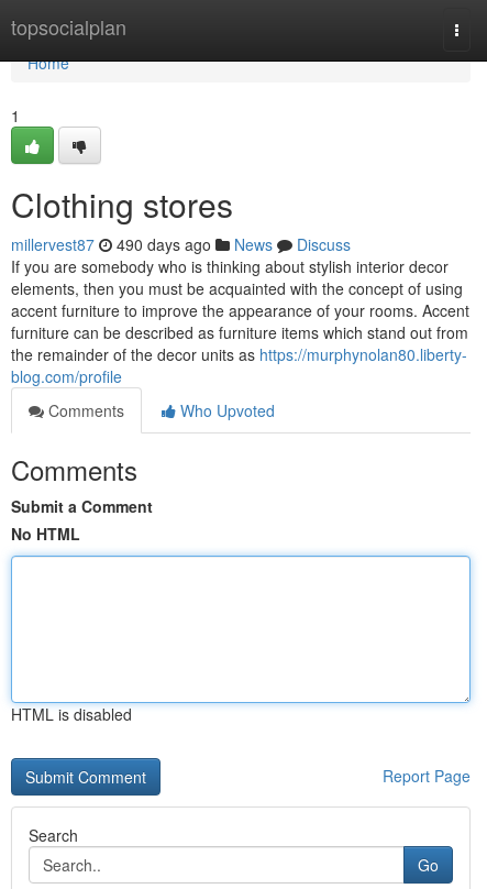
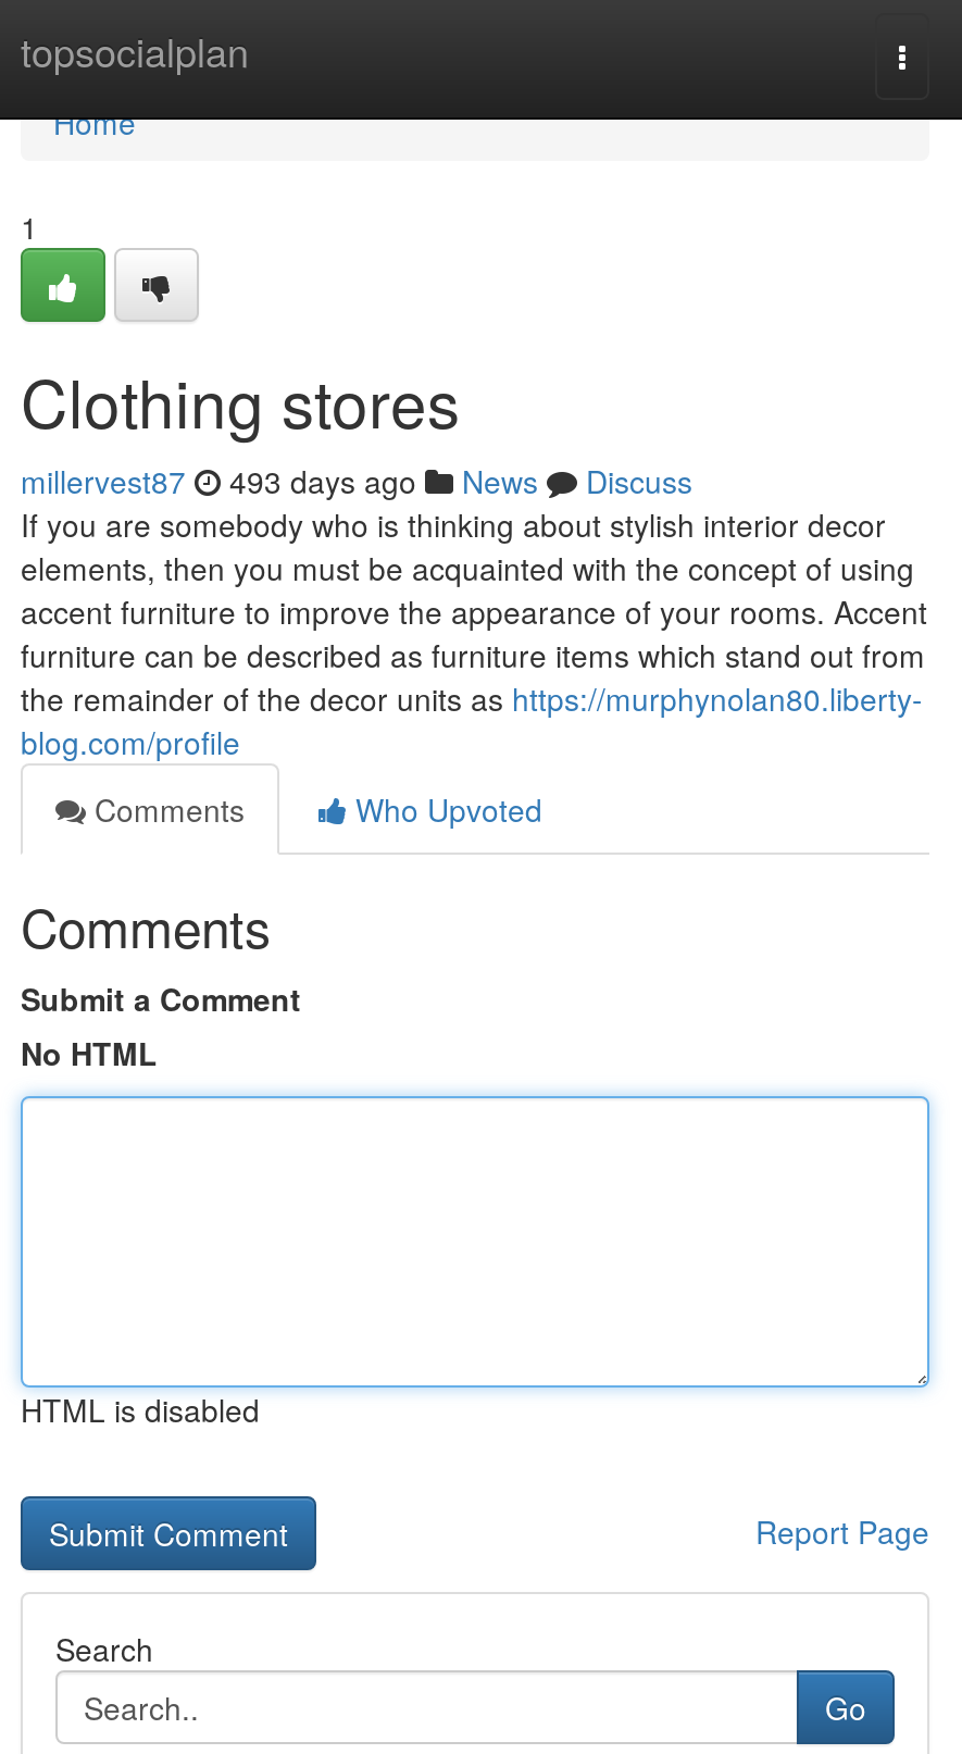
- millervest87 490 days ago News Discuss
+ millervest87 493 days ago News Discuss
